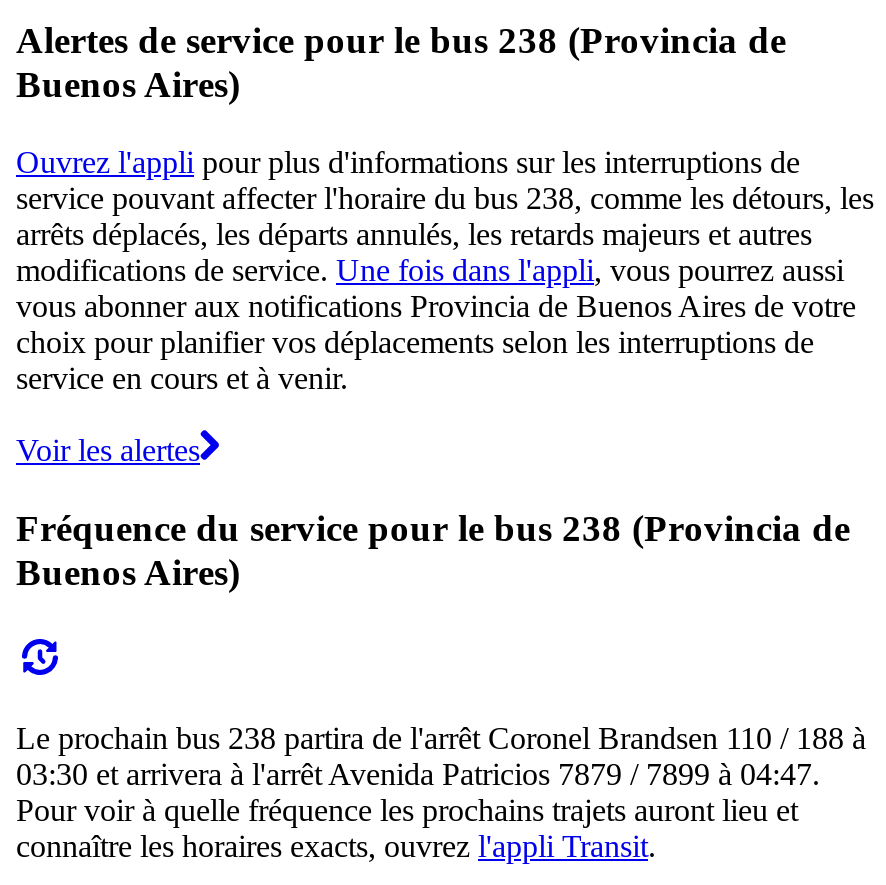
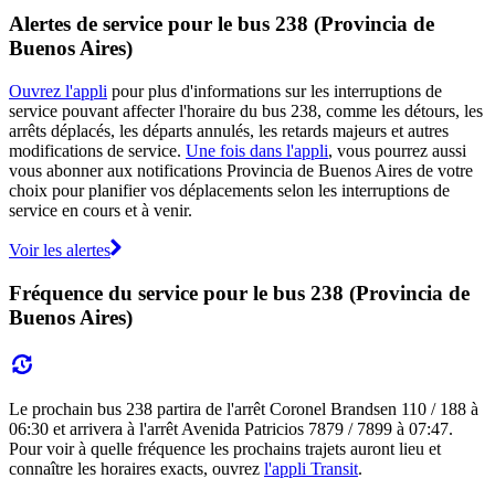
- 03:30 et arrivera à l'arrêt Avenida Patricios 7879 / 7899 à 04:47.
+ 06:30 et arrivera à l'arrêt Avenida Patricios 7879 / 7899 à 07:47.
